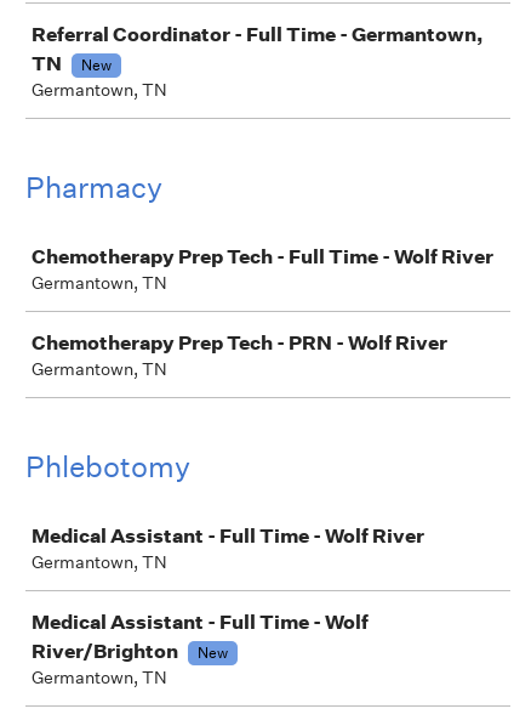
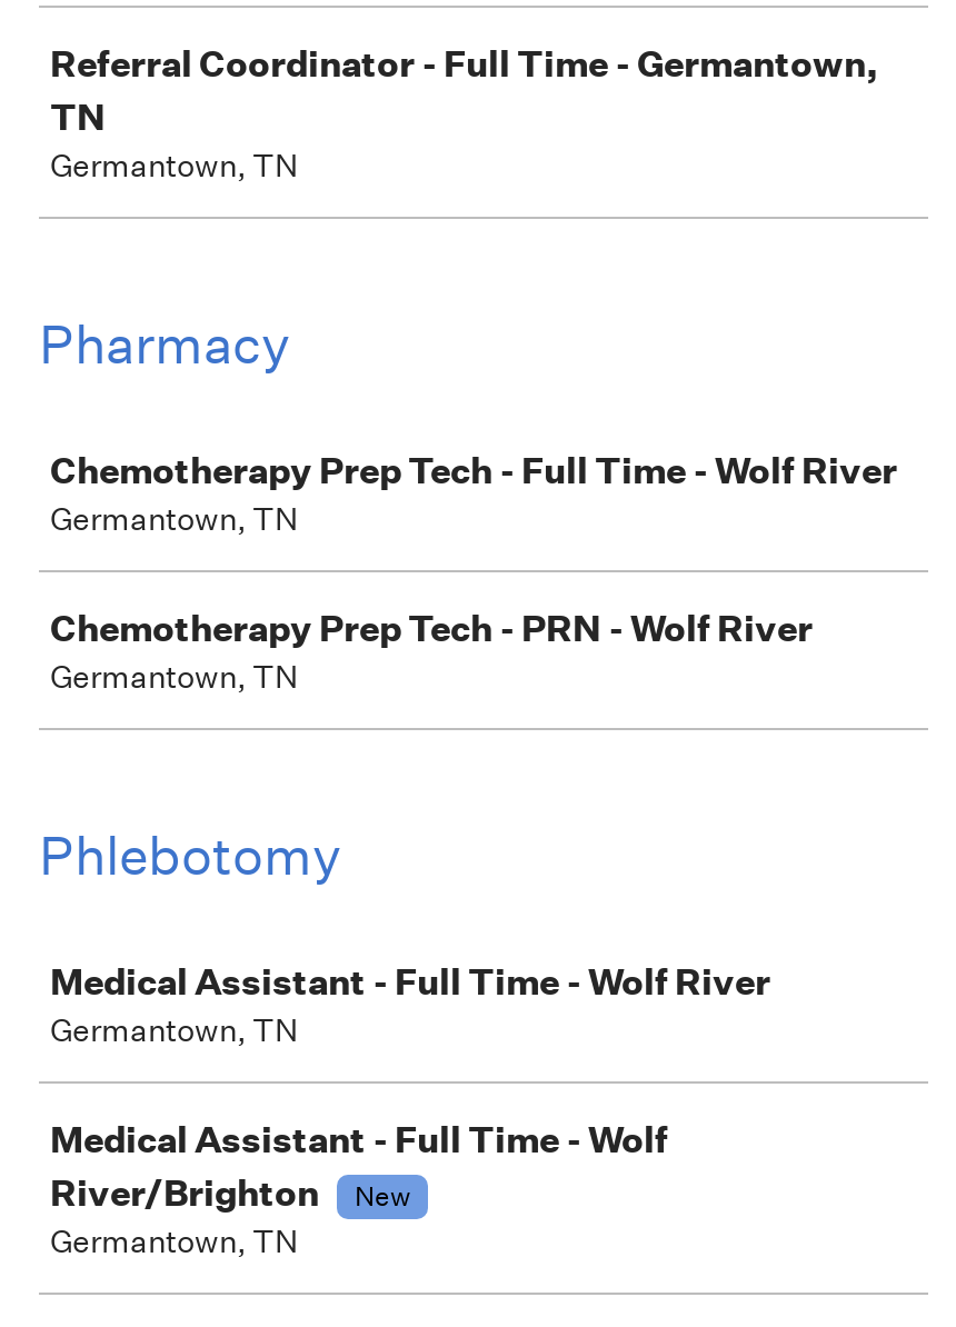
- New
